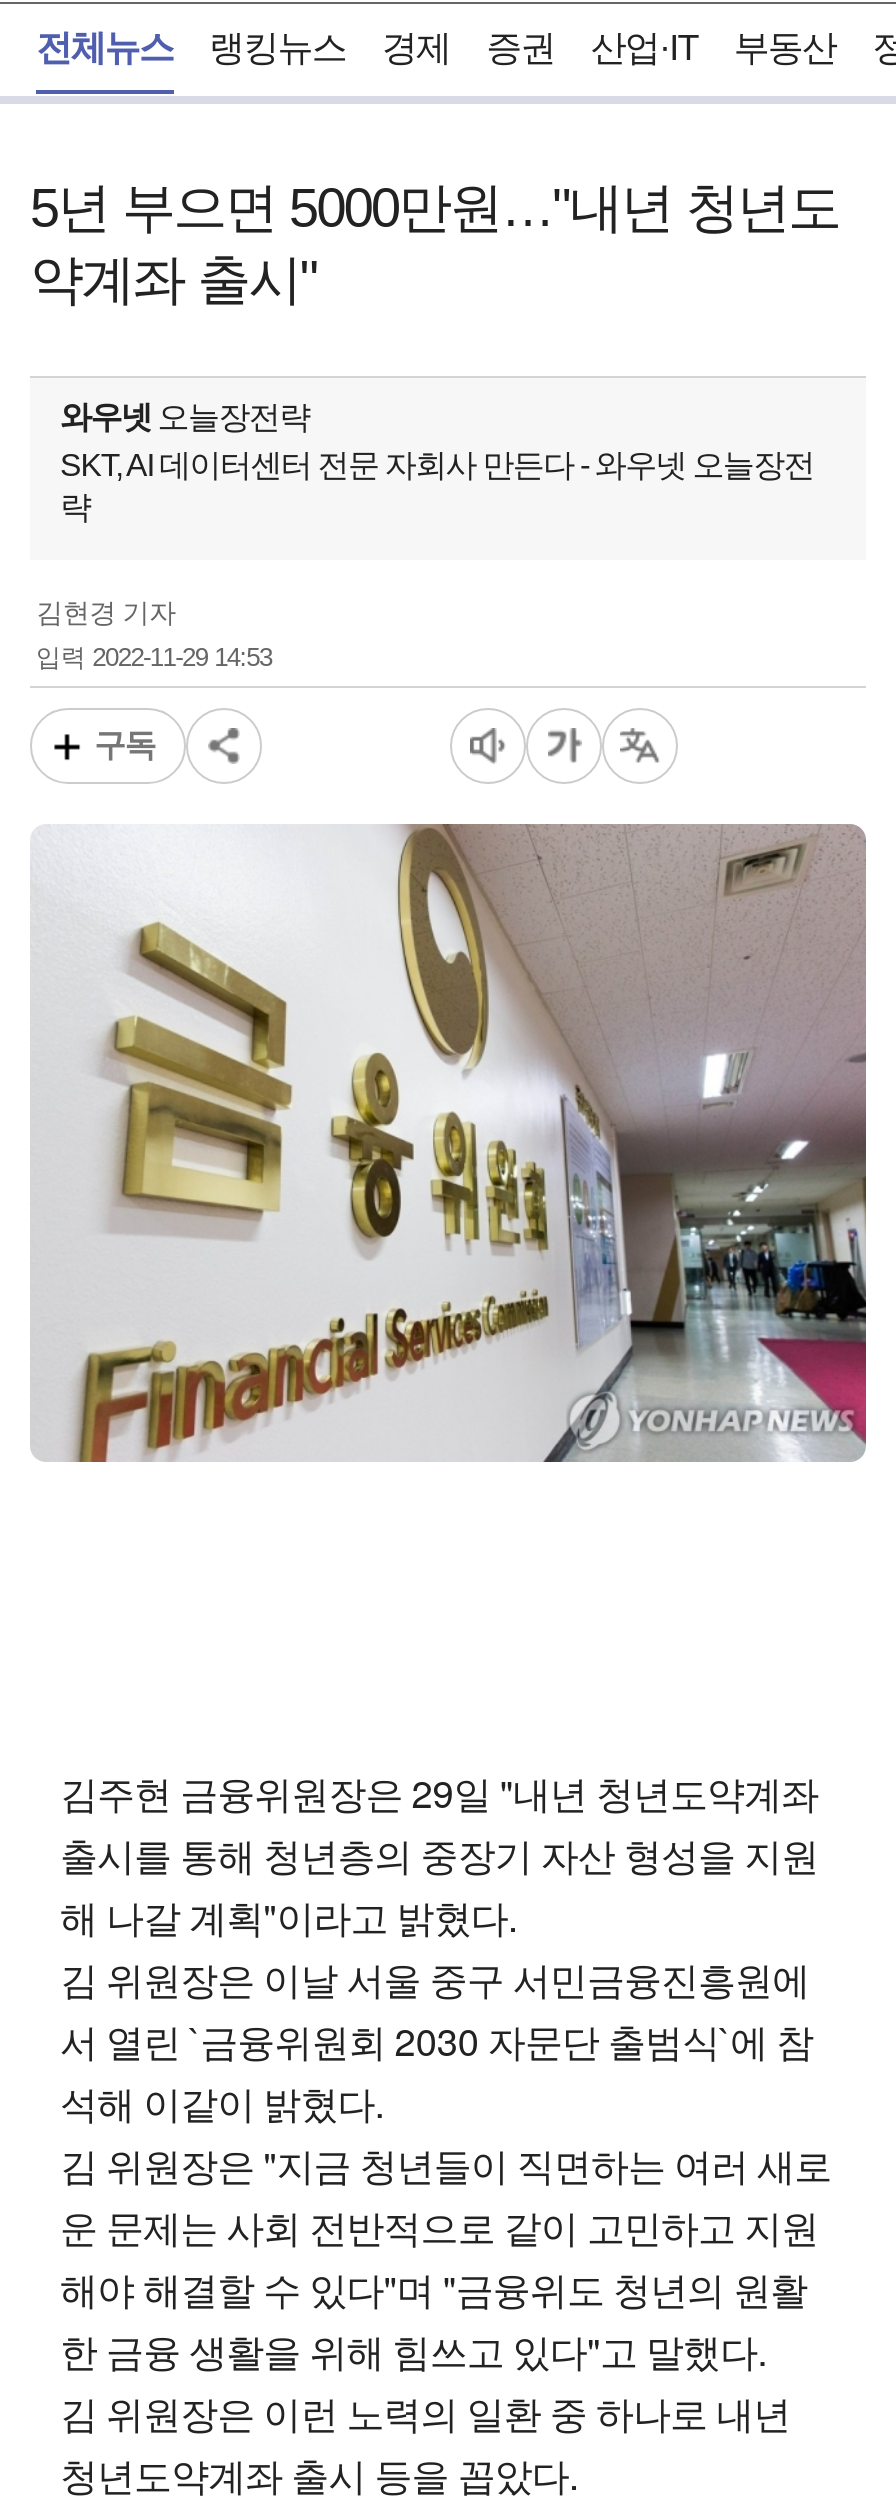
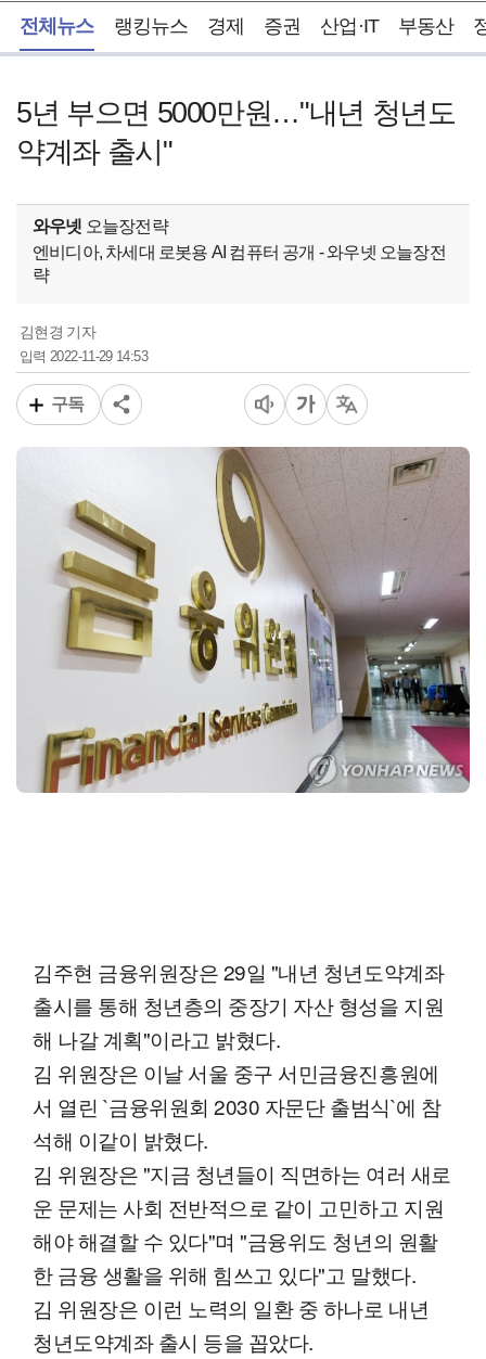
- SKT, AI 데이터센터 전문 자회사 만든다 - 와우넷 오늘장전
+ 엔비디아, 차세대 로봇용 AI 컴퓨터 공개 - 와우넷 오늘장전
